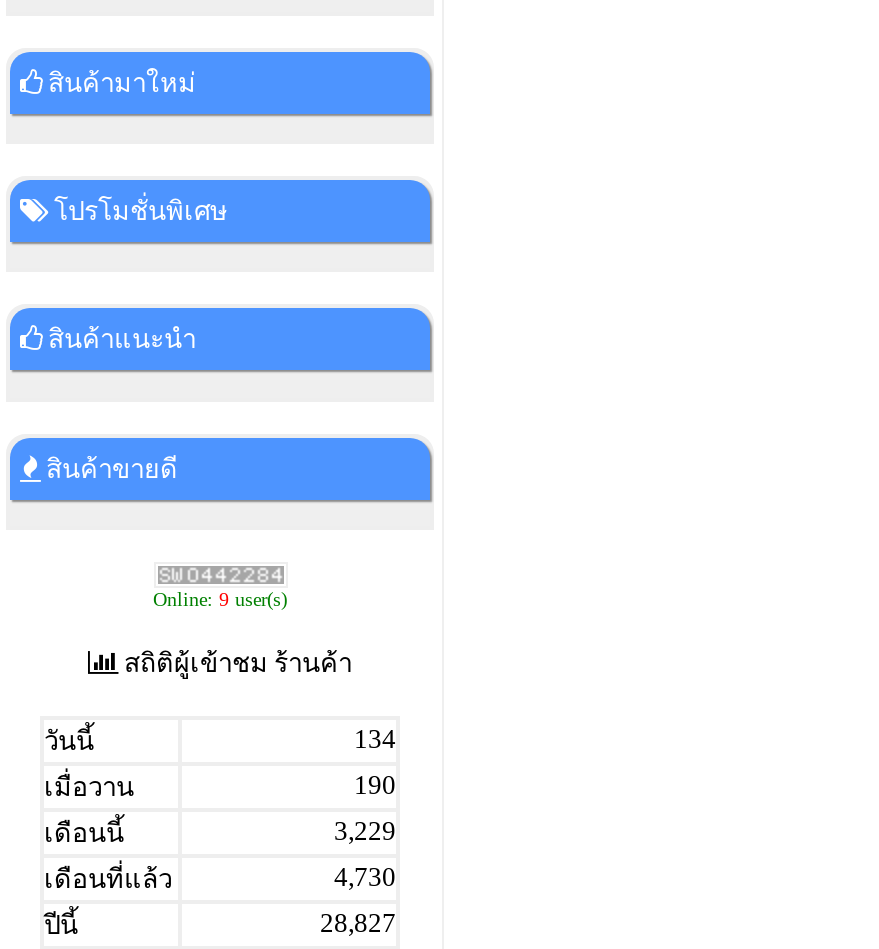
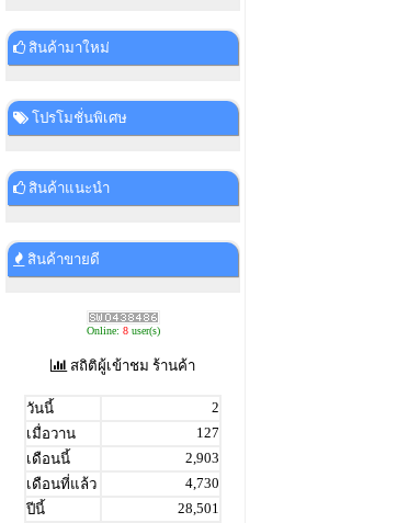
- Online: 9 user(s)
+ Online: 8 user(s)

- 134
+ 2

- 190
+ 127

- 3,229
+ 2,903

- 28,827
+ 28,501
